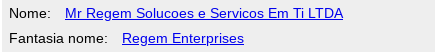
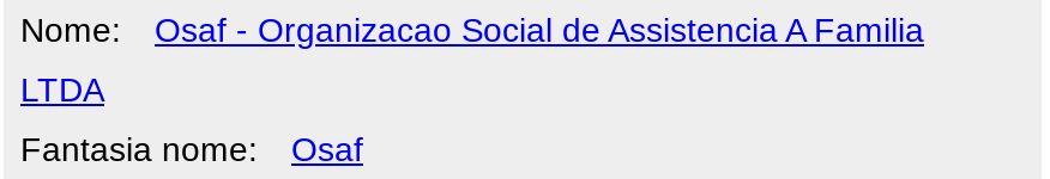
- Mr Regem Solucoes e Servicos Em Ti LTDA
+ Osaf - Organizacao Social de Assistencia A Familia
+ LTDA

- Regem Enterprises
+ Osaf
